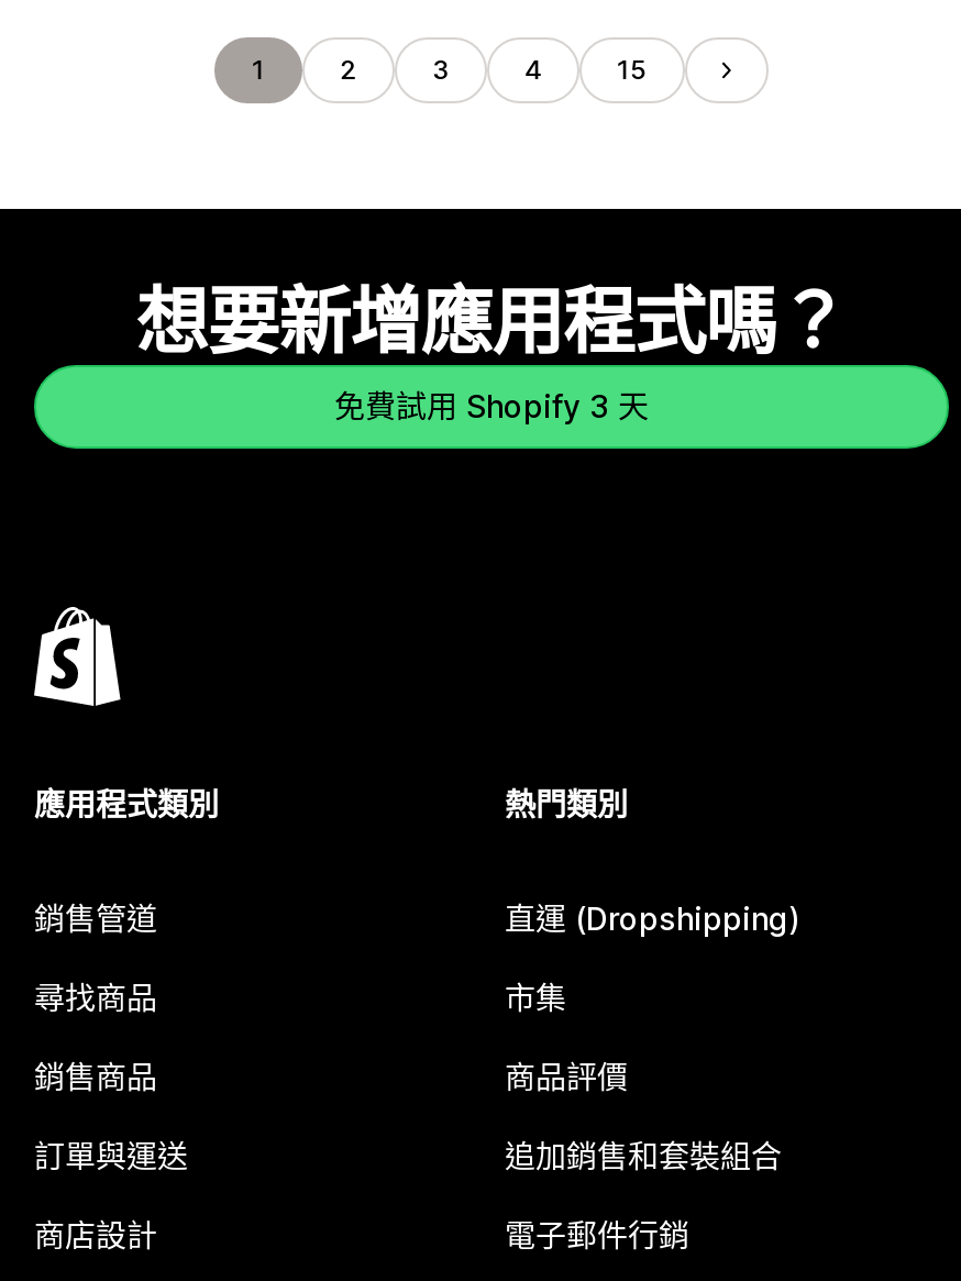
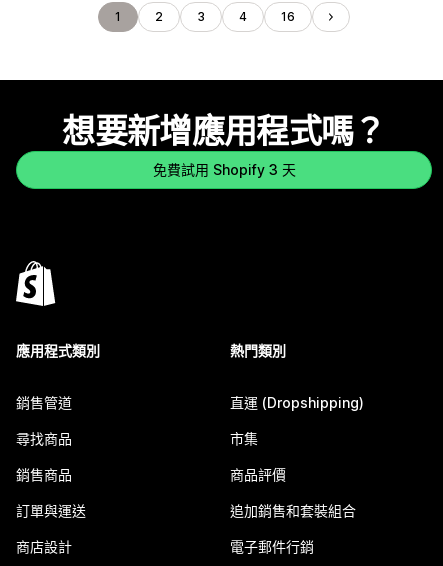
- 15
+ 16
